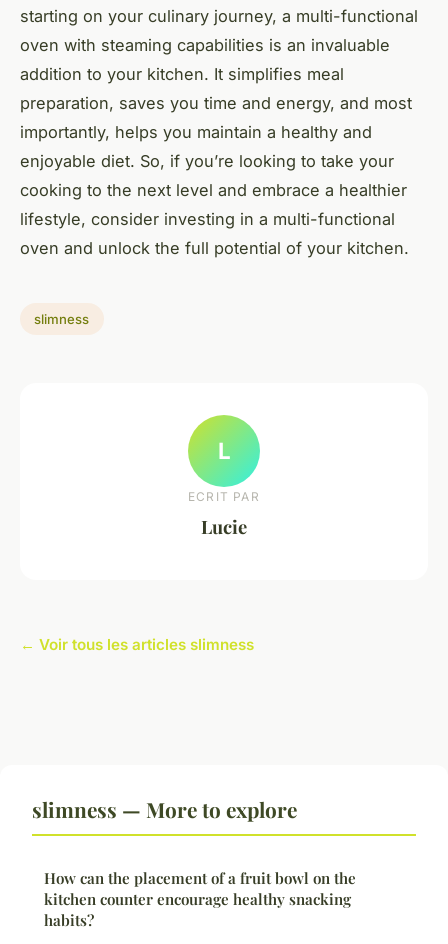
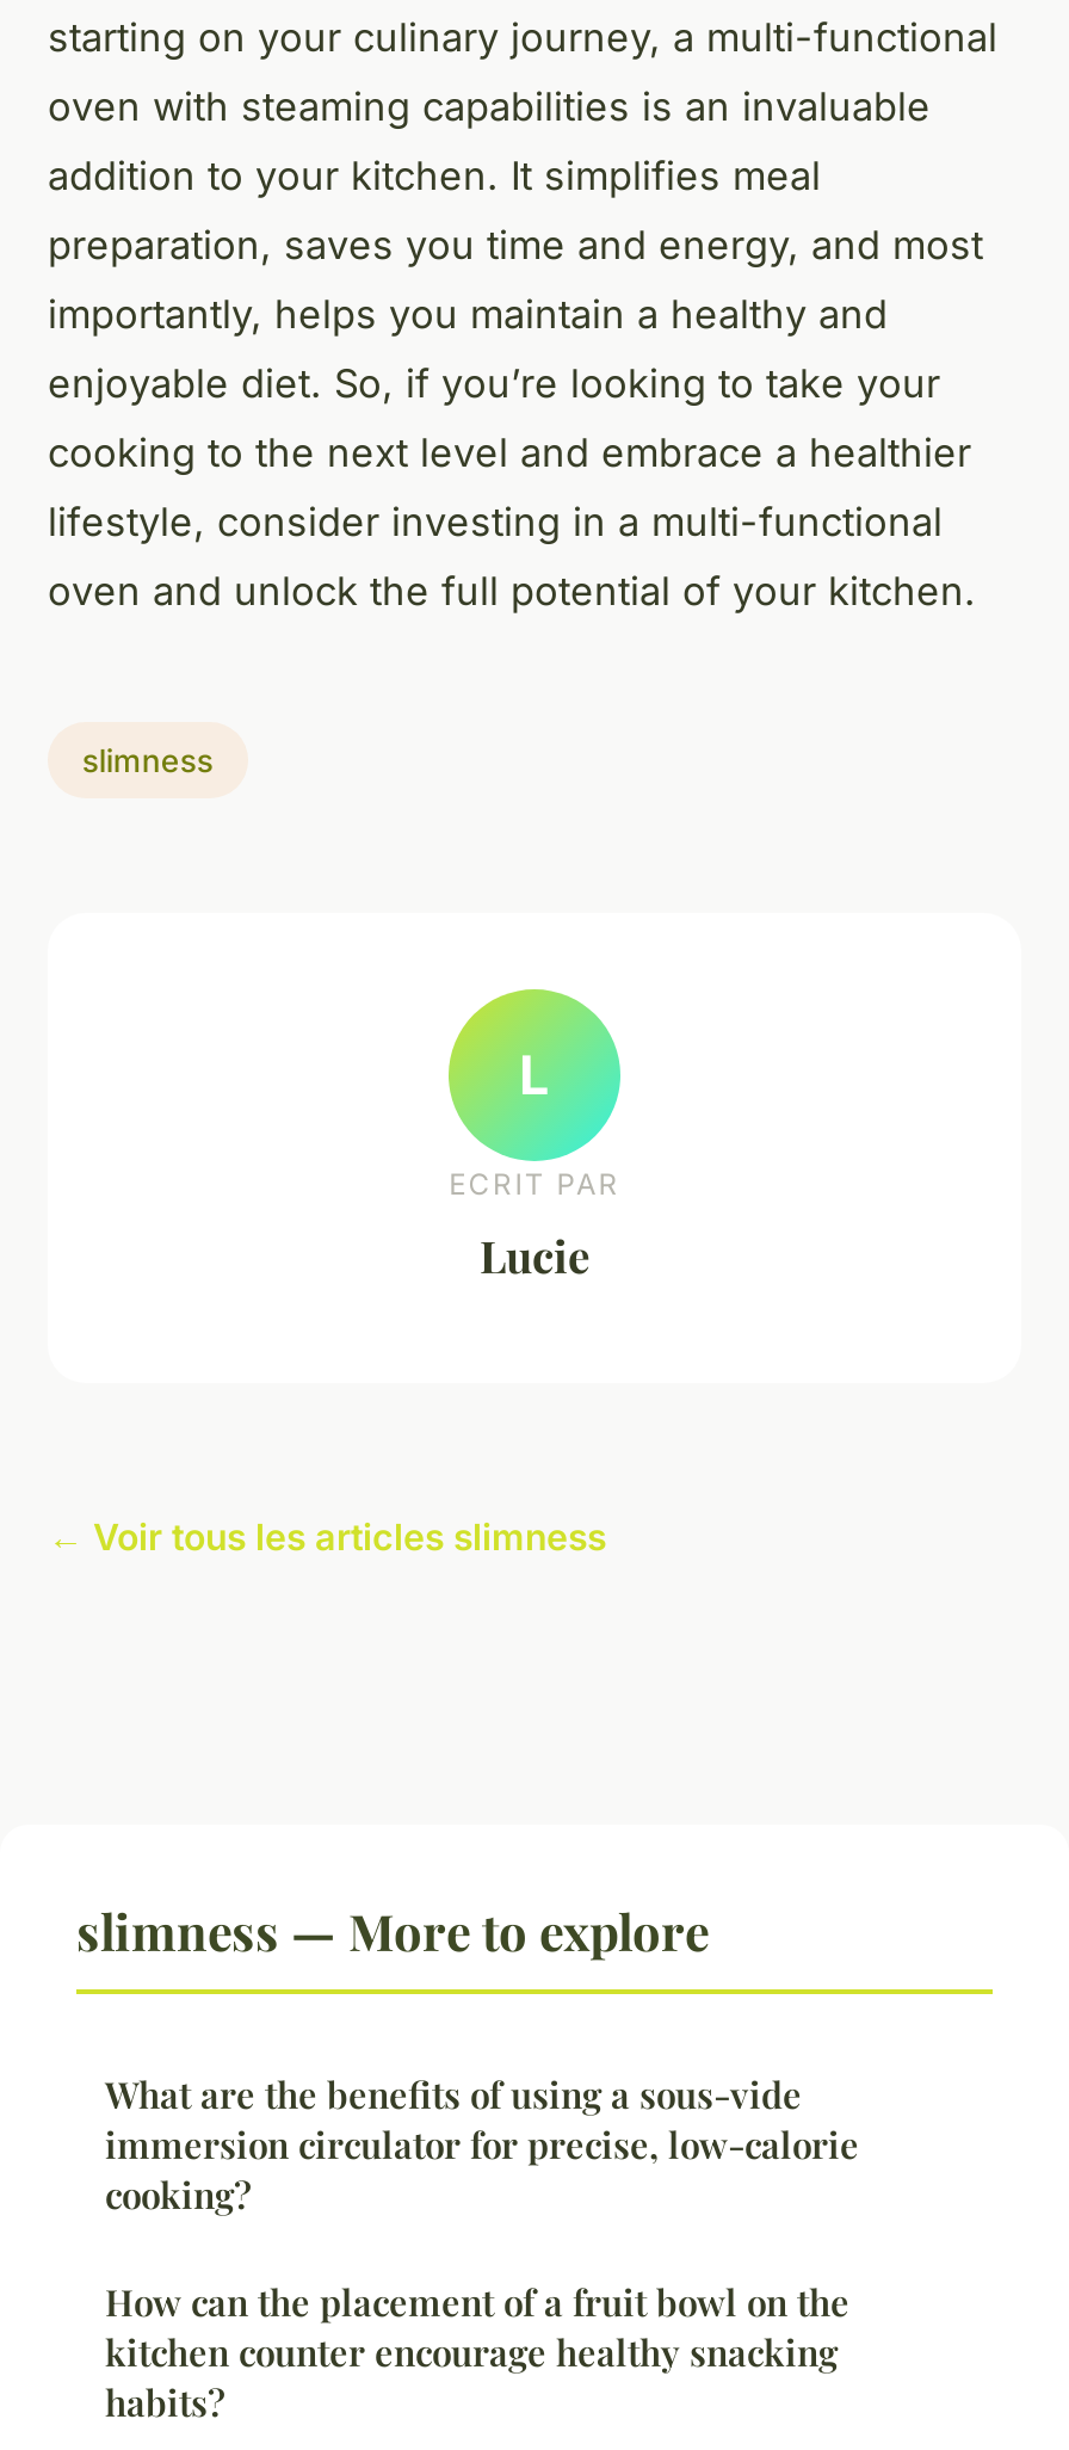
+ What are the benefits of using a sous-vide
+ immersion circulator for precise, low-calorie
+ cooking?
